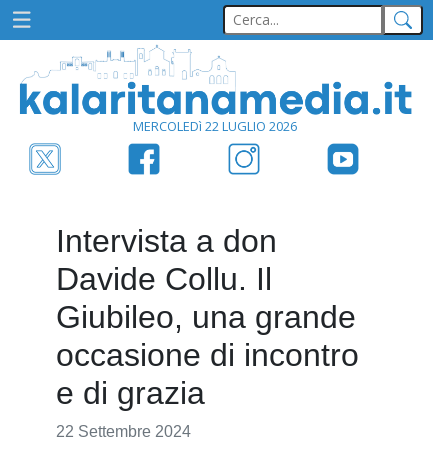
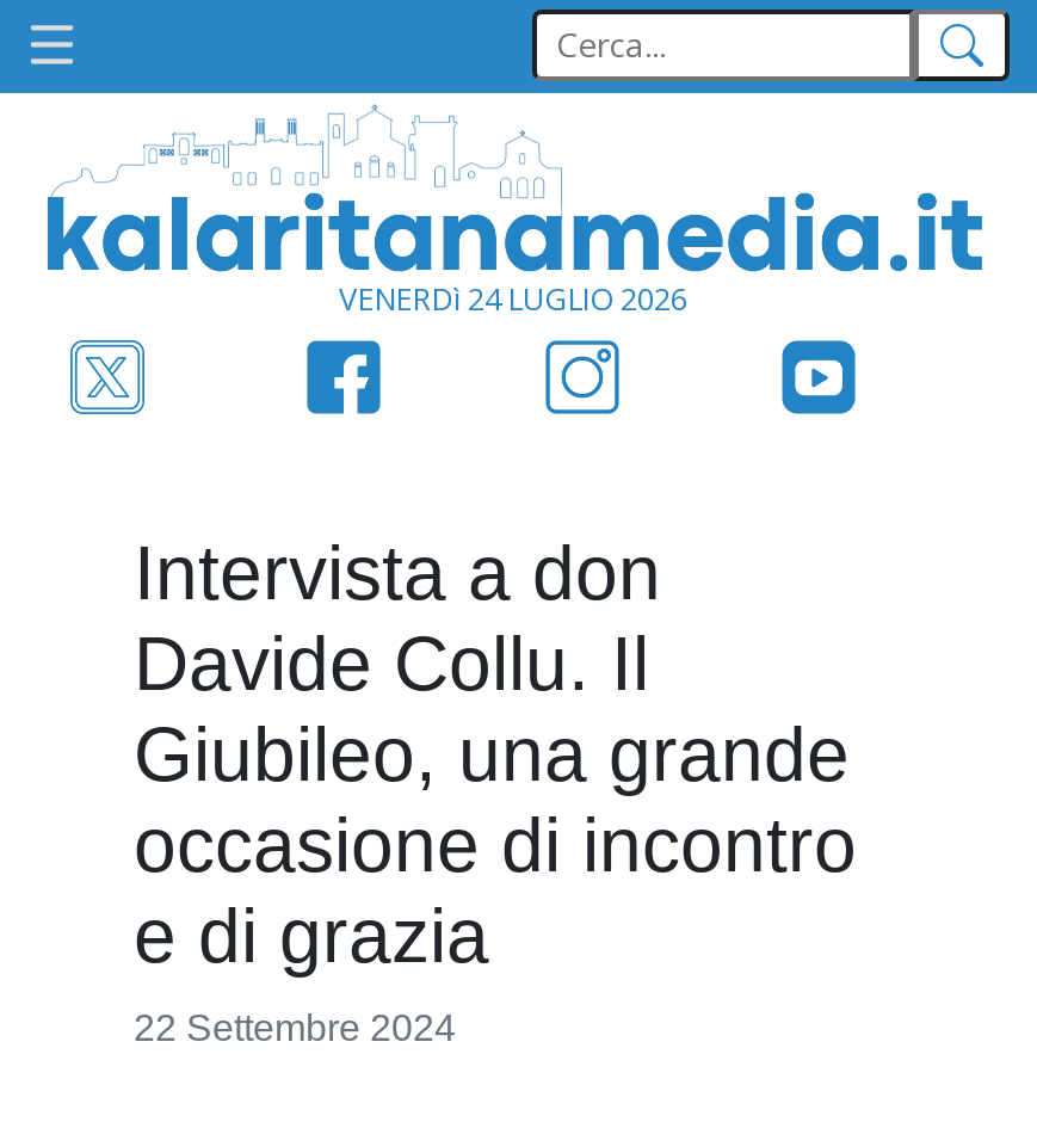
- MERCOLEDì 22 LUGLIO 2026
+ VENERDì 24 LUGLIO 2026
